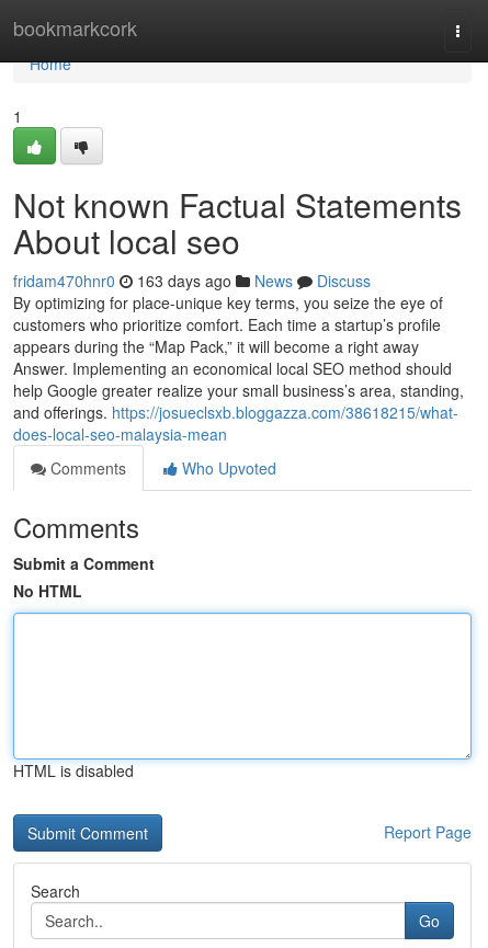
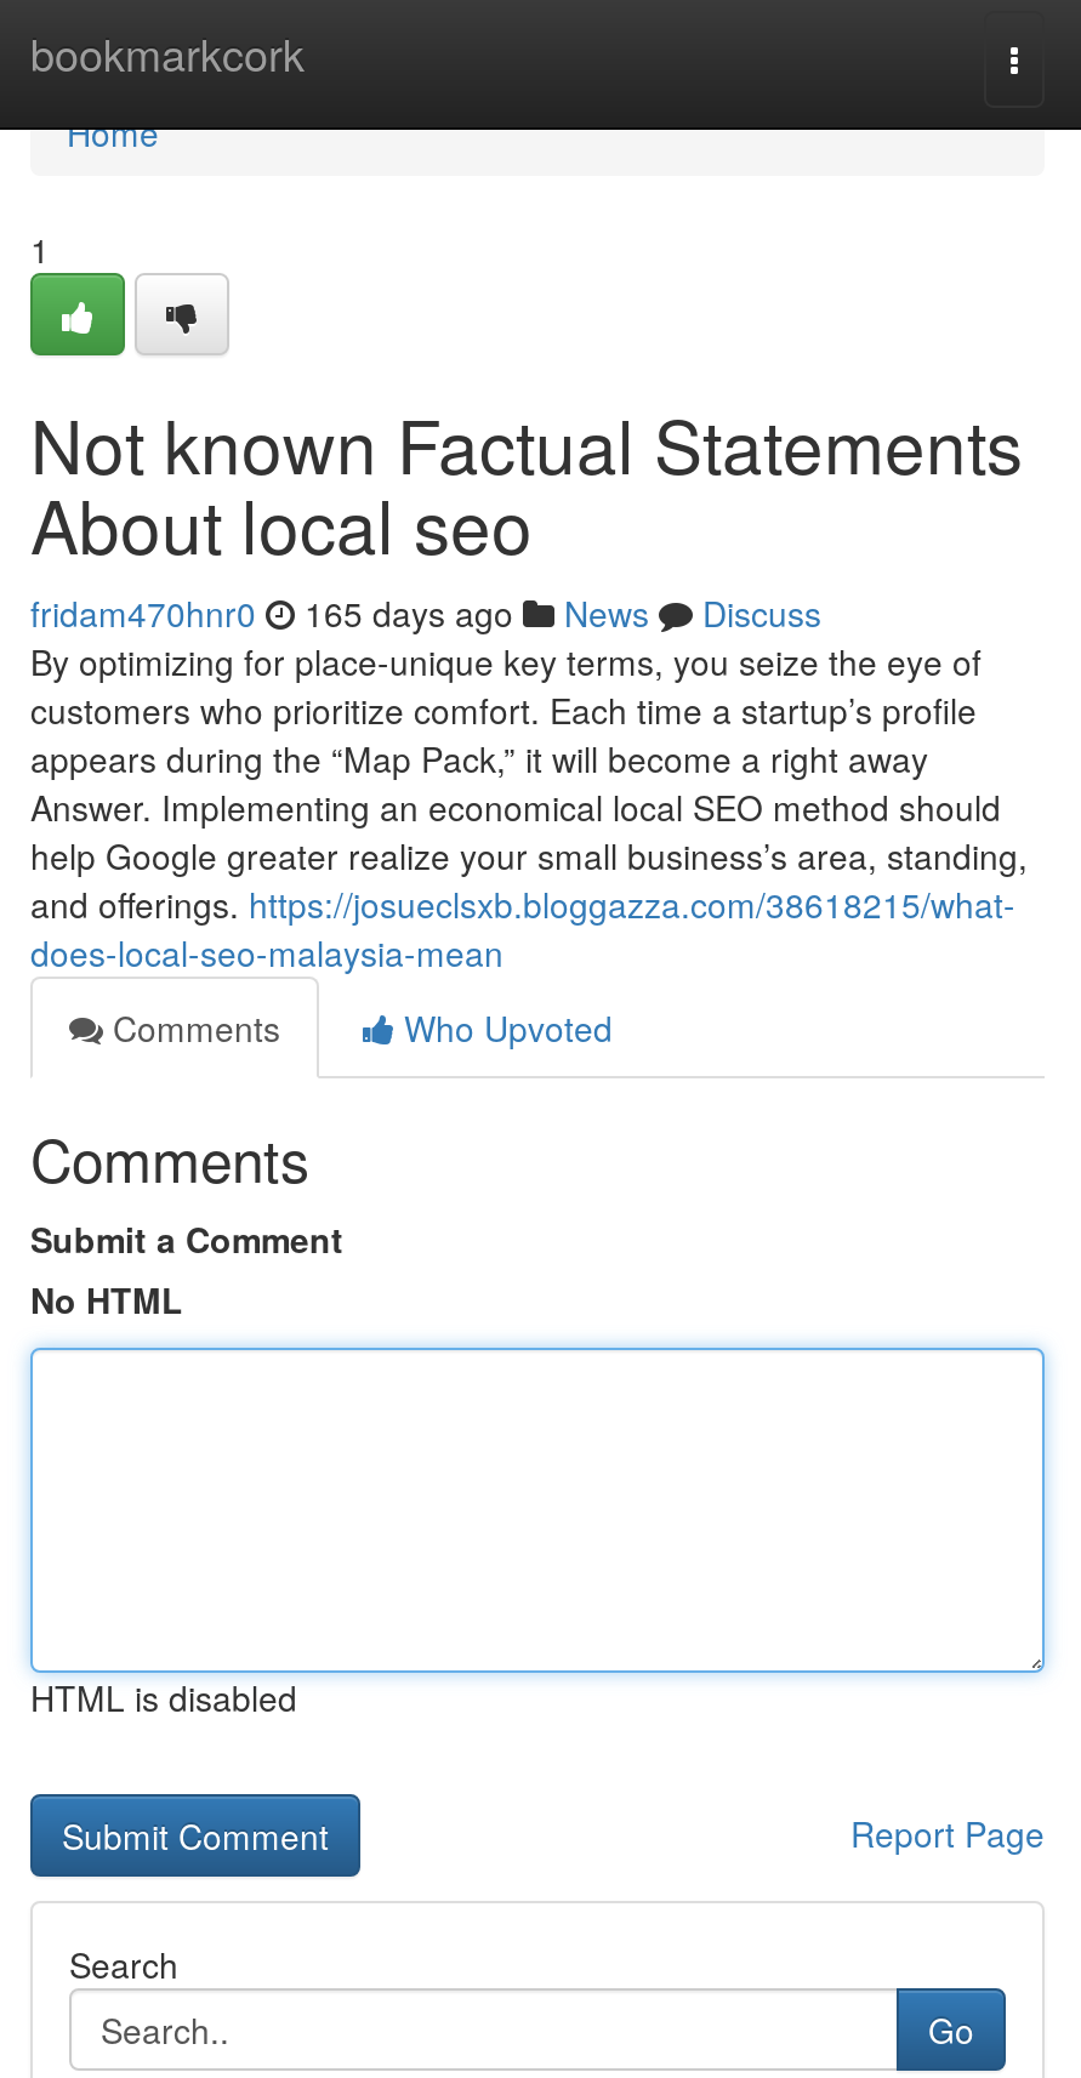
- fridam470hnr0 163 days ago News Discuss
+ fridam470hnr0 165 days ago News Discuss
